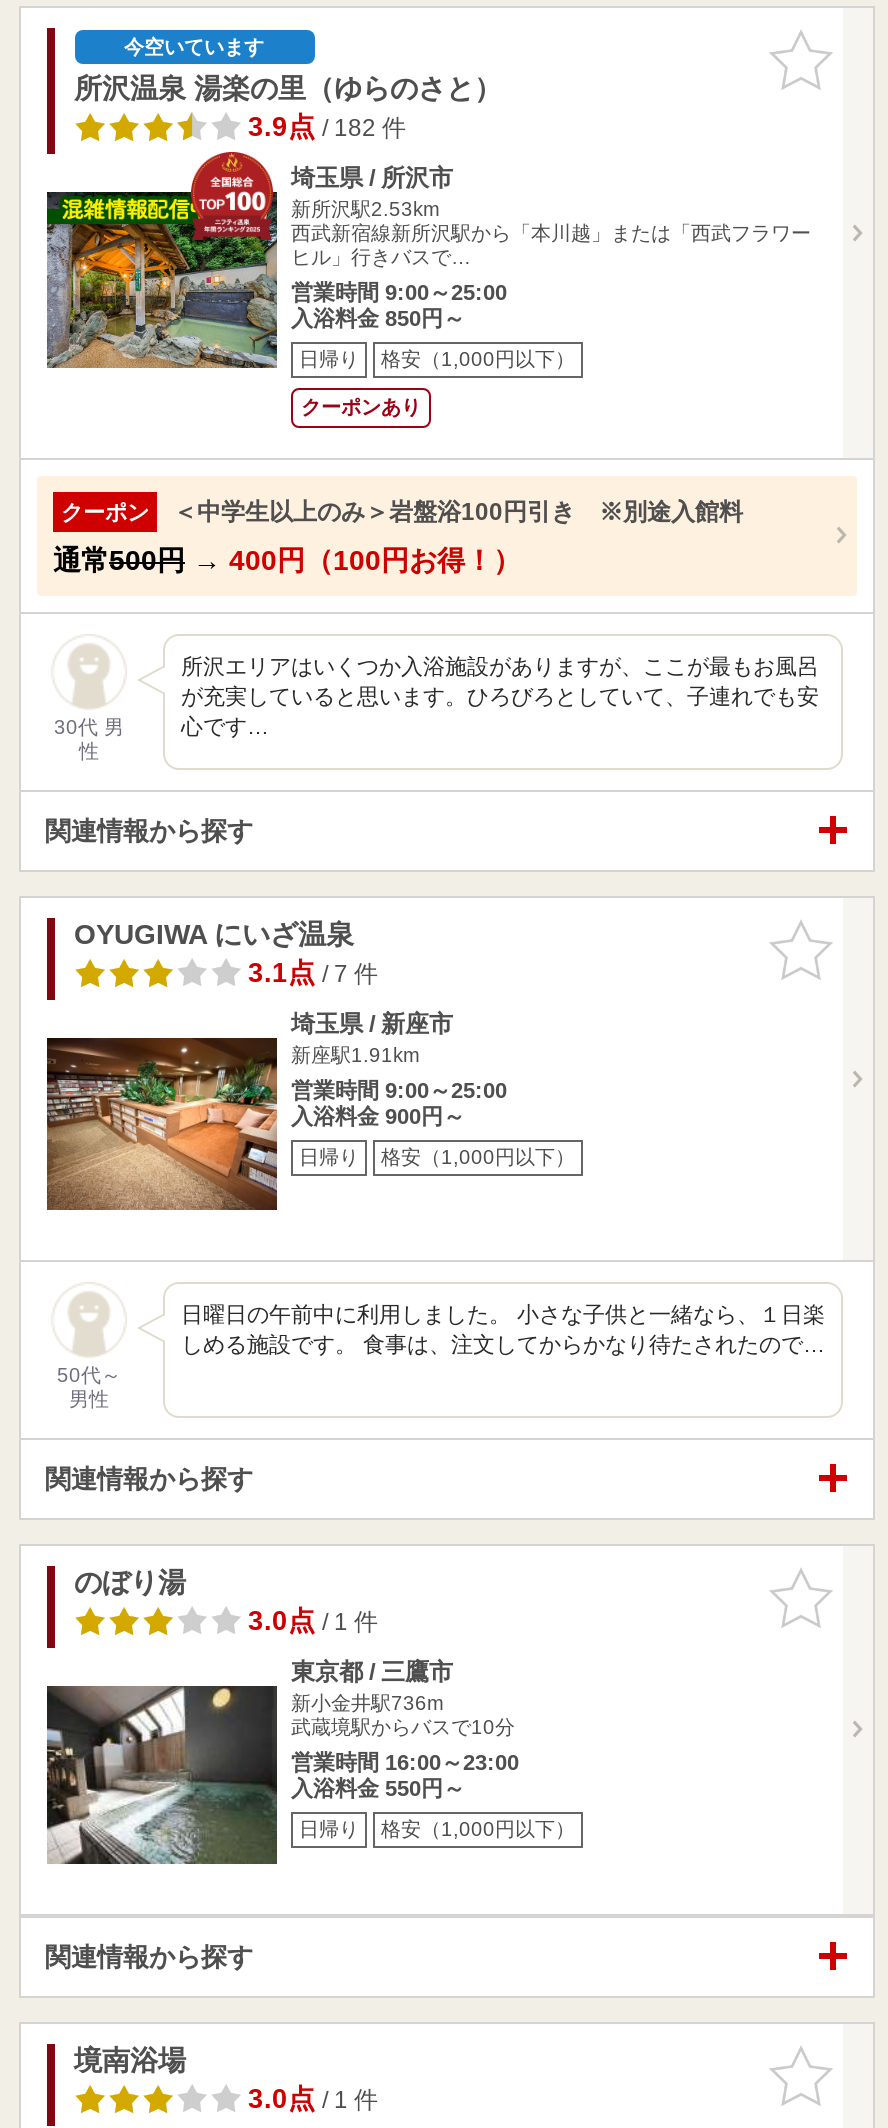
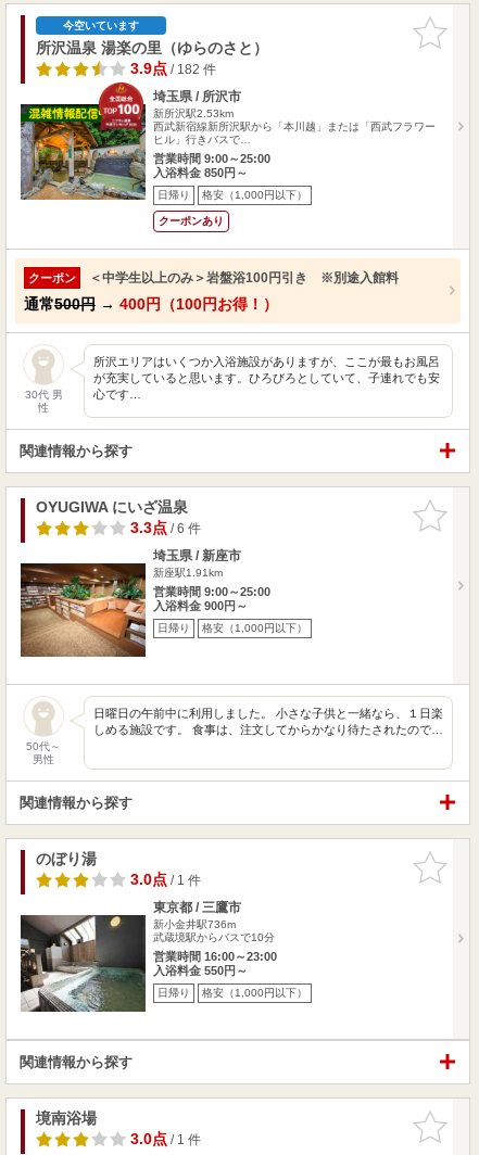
- 3.1点/ 7 件
+ 3.3点/ 6 件
